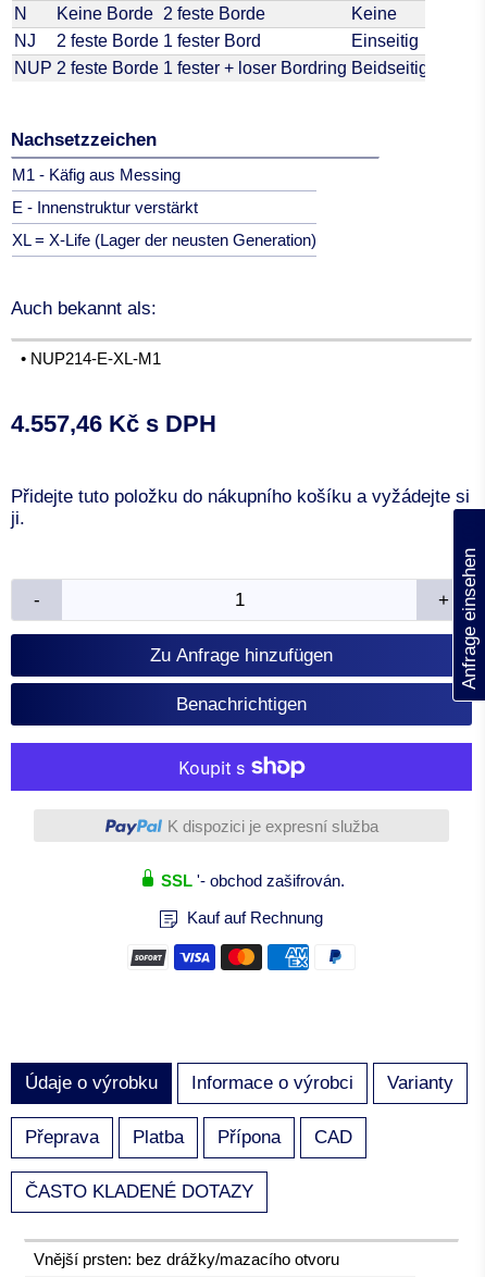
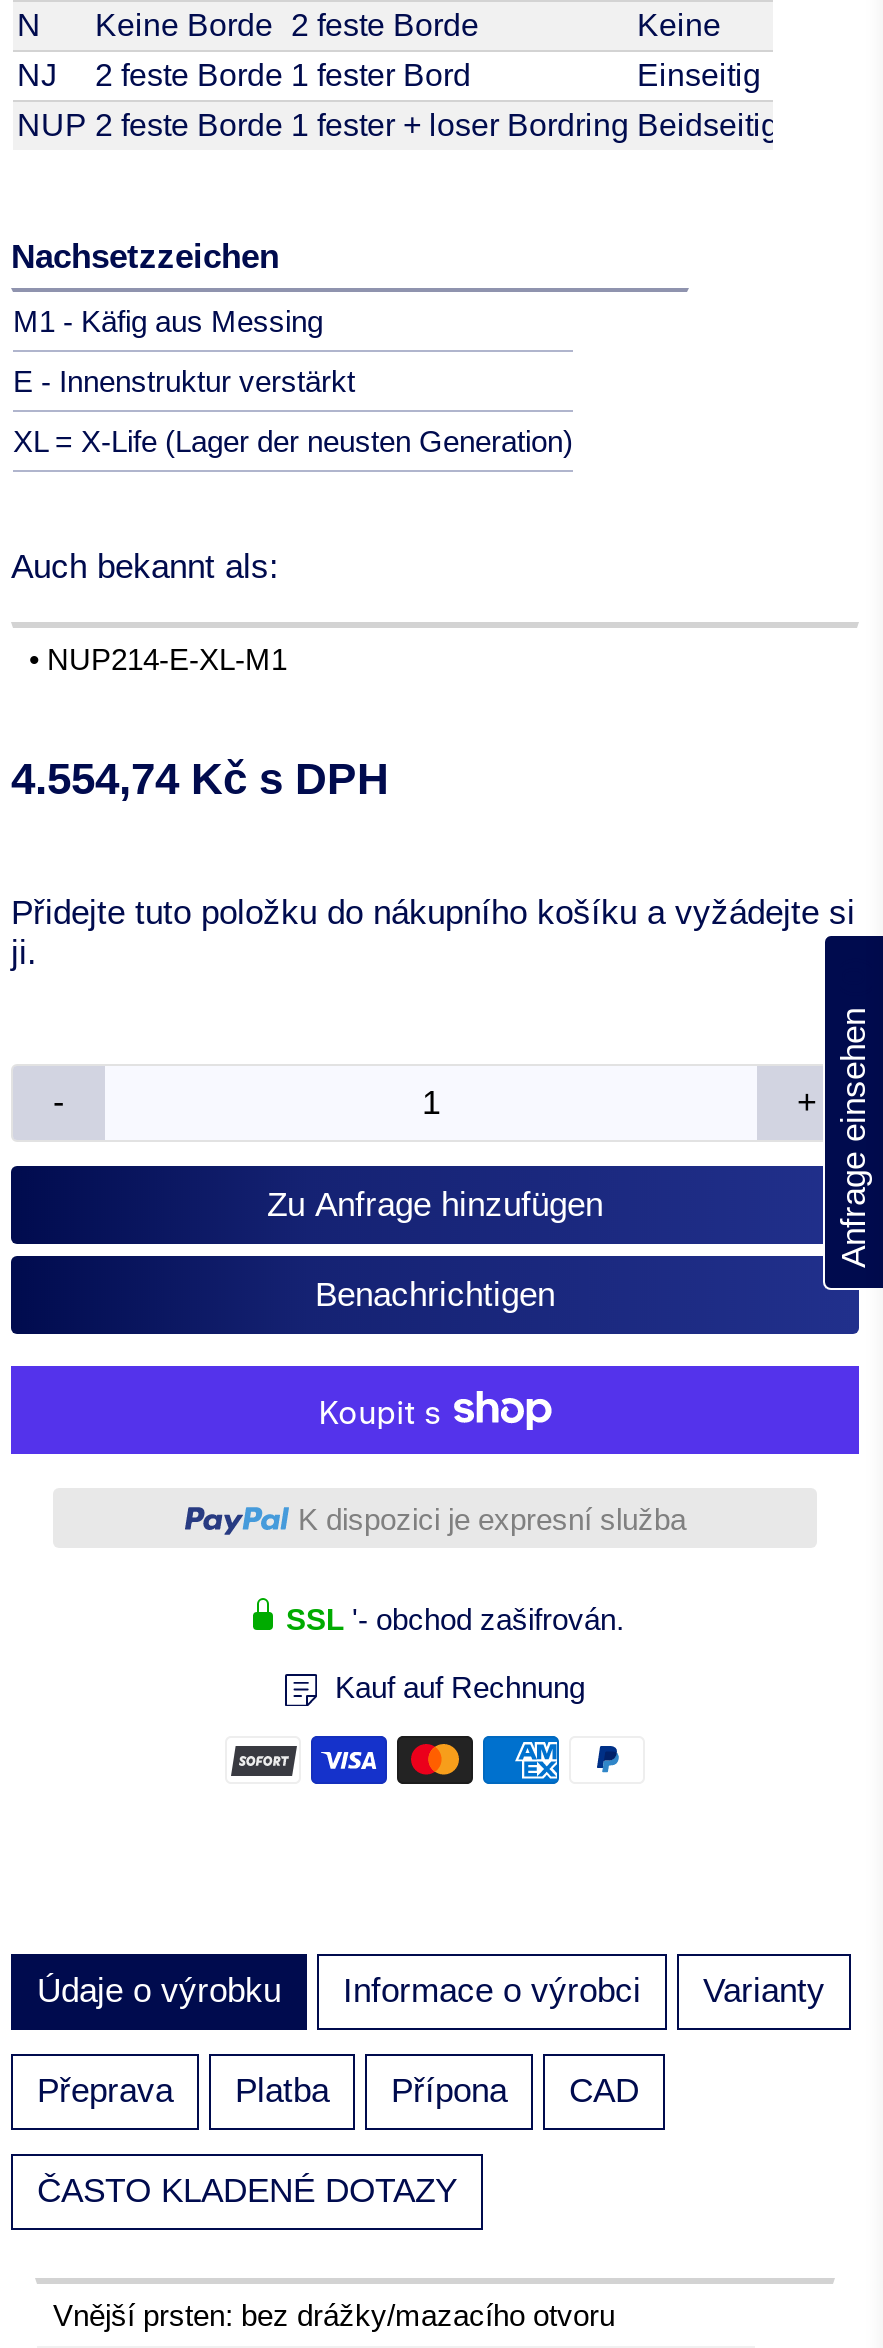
- 4.557,46 Kč s DPH
+ 4.554,74 Kč s DPH
